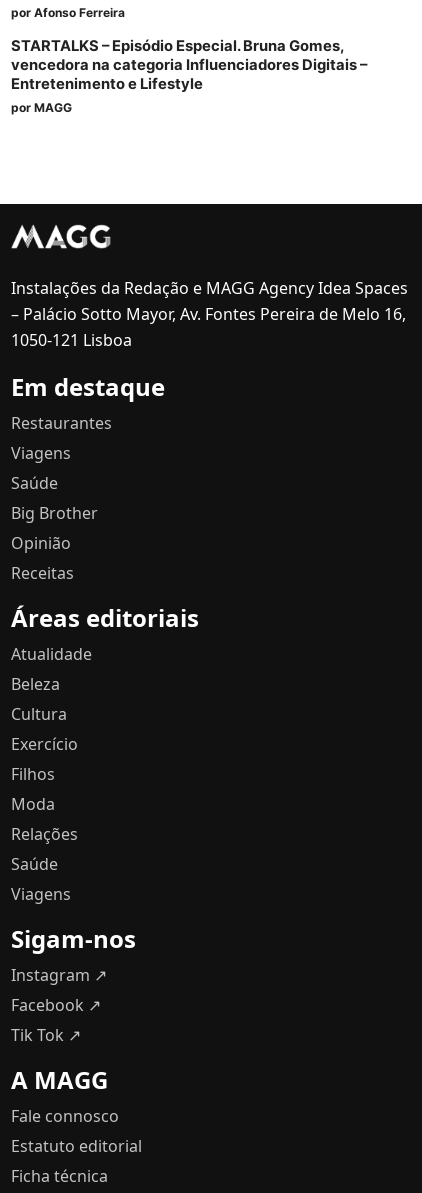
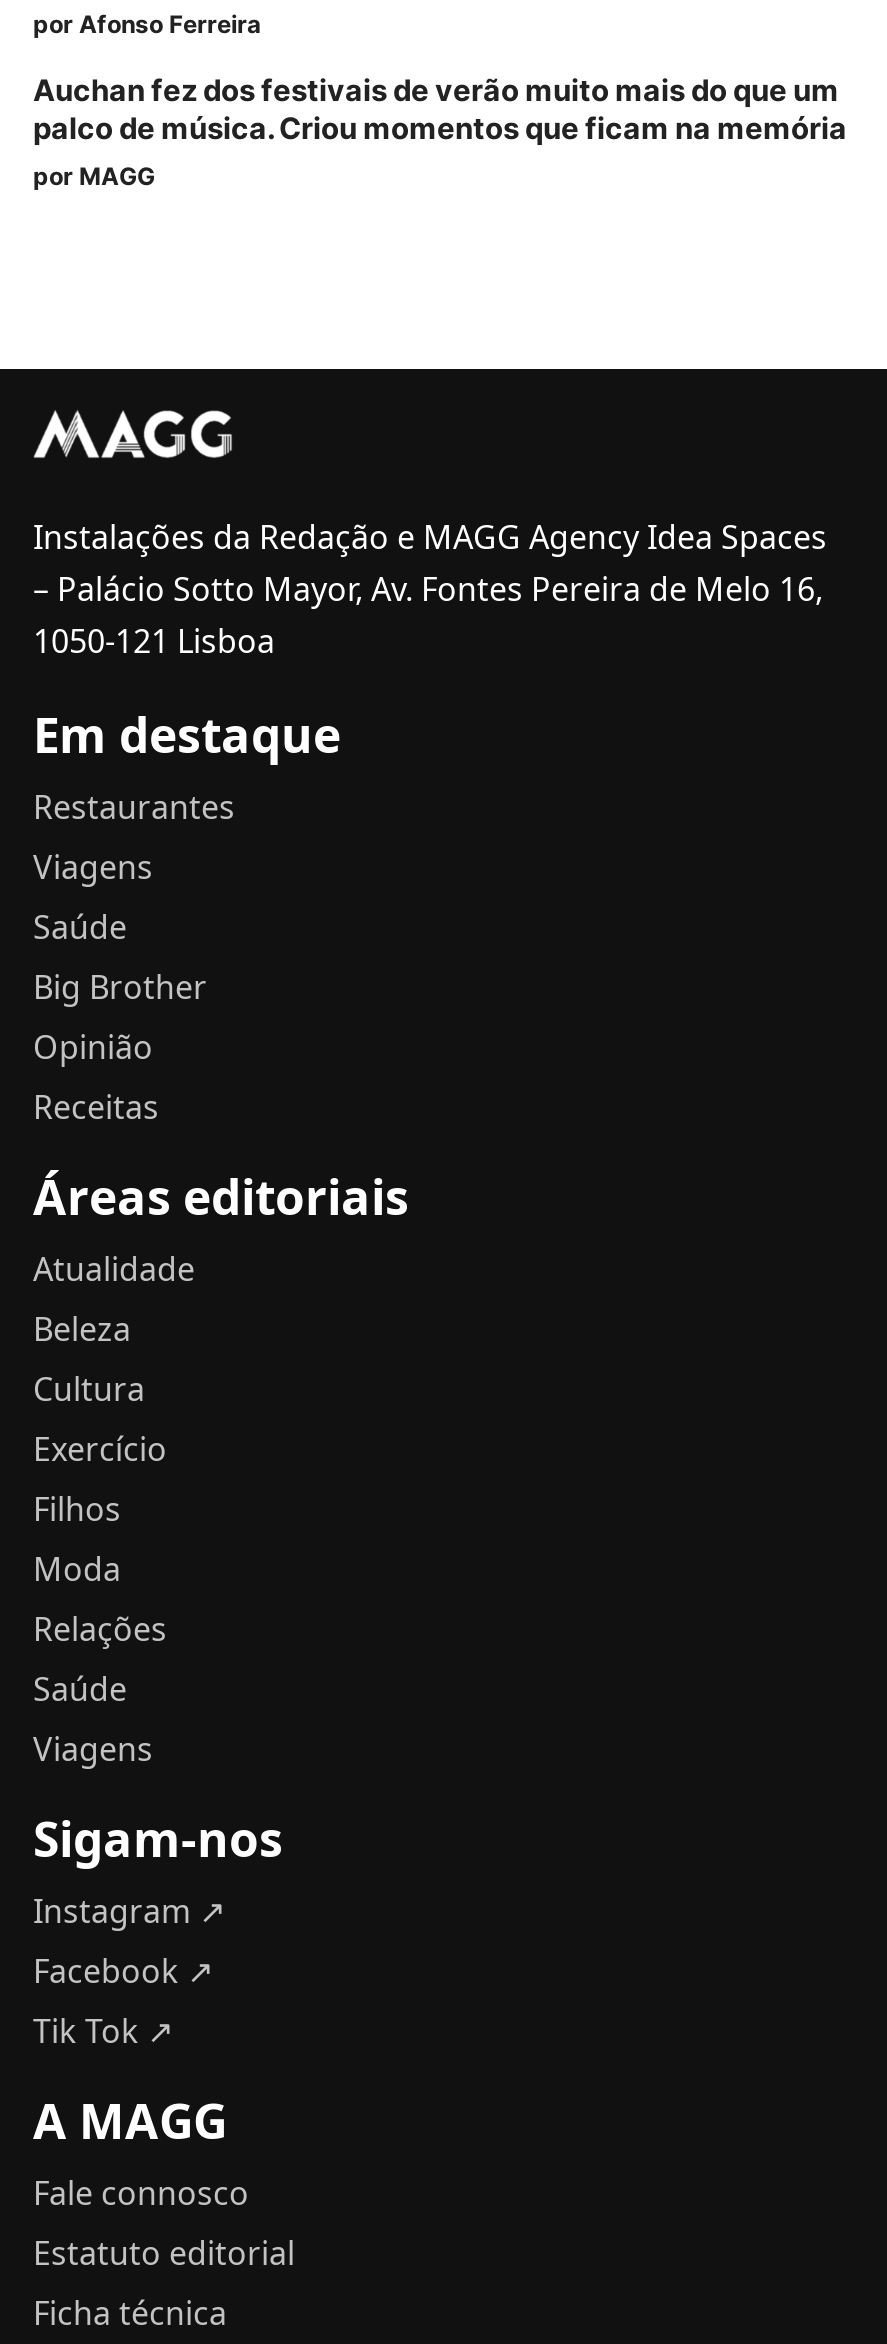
- STARTALKS – Episódio Especial. Bruna Gomes,
- vencedora na categoria Influenciadores Digitais –
- Entretenimento e Lifestyle
+ Auchan fez dos festivais de verão muito mais do que um
+ palco de música. Criou momentos que ficam na memória
